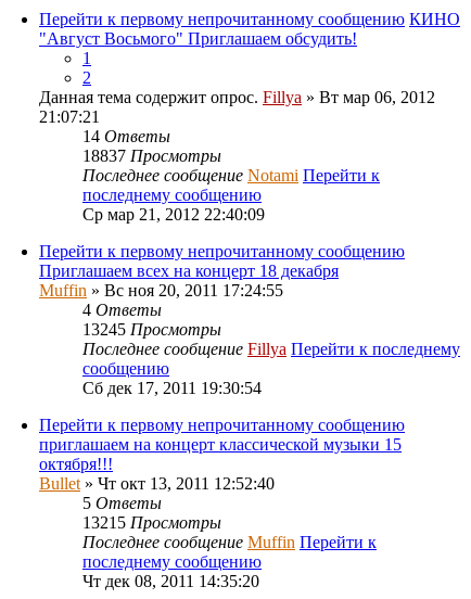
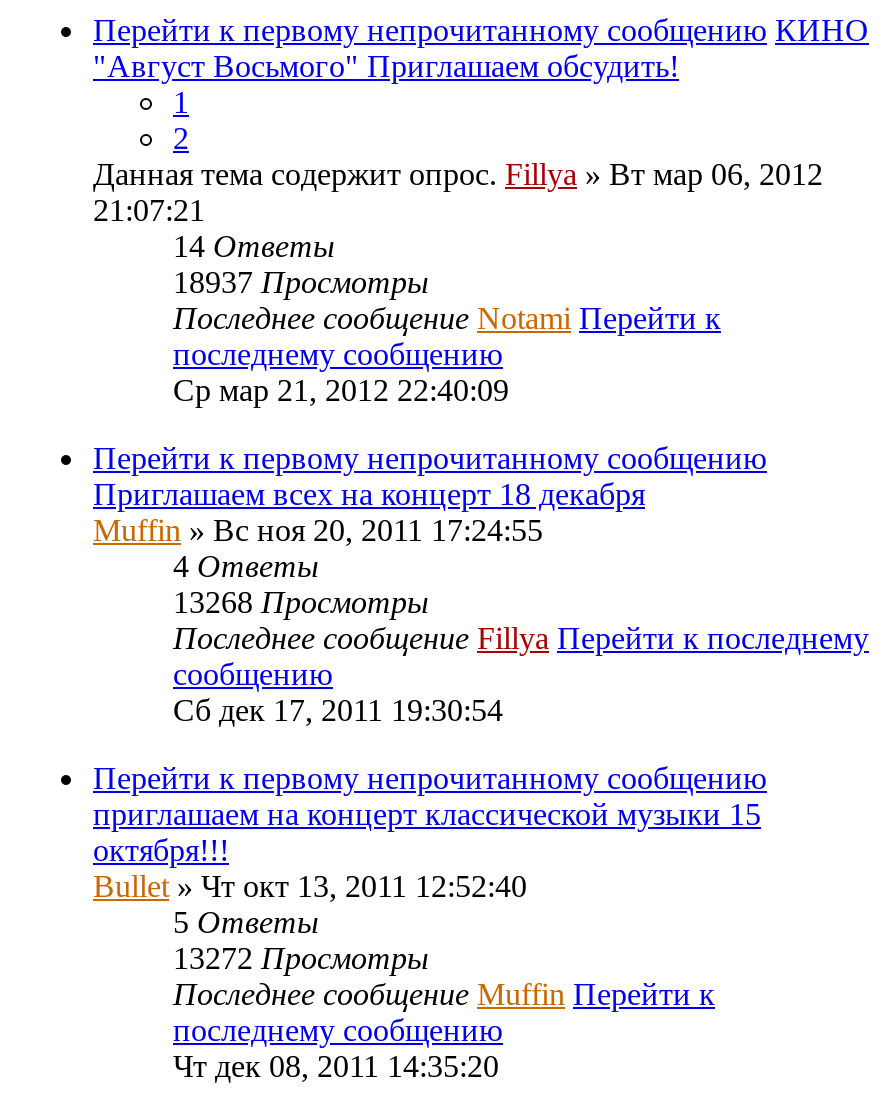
- 18837 Просмотры
+ 18937 Просмотры

- 13245 Просмотры
+ 13268 Просмотры

- 13215 Просмотры
+ 13272 Просмотры
